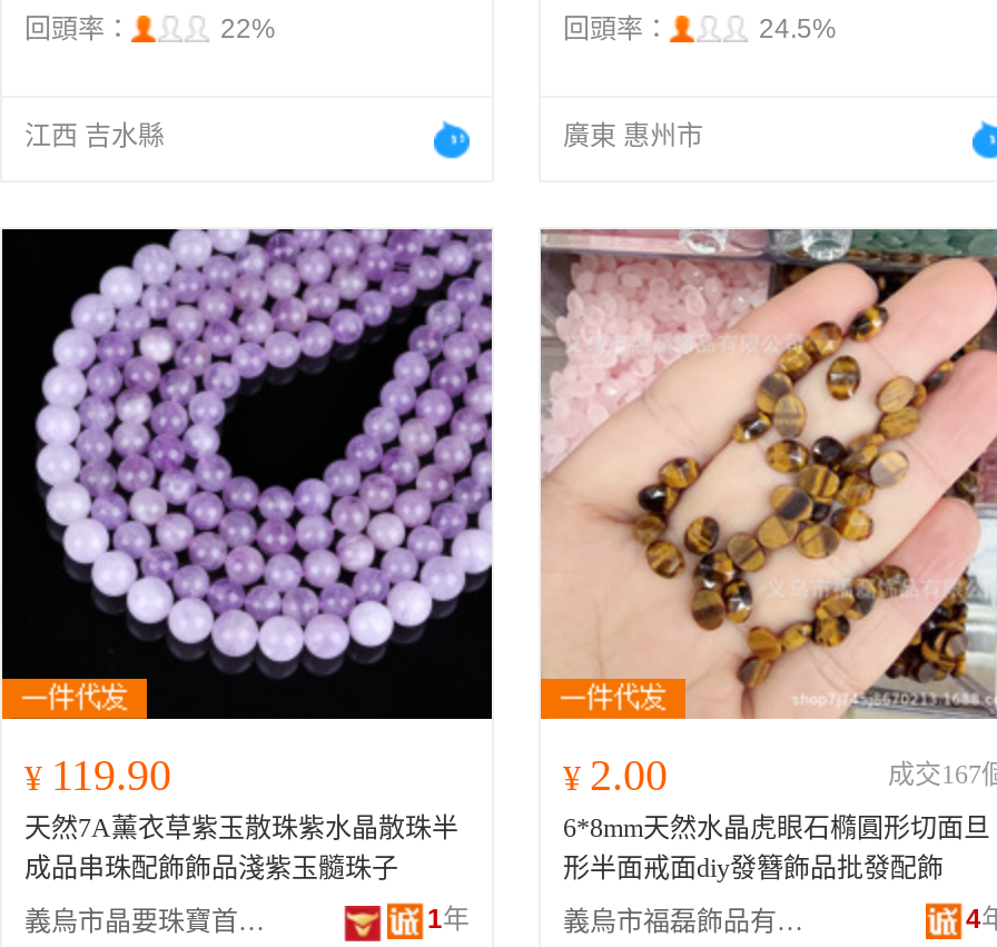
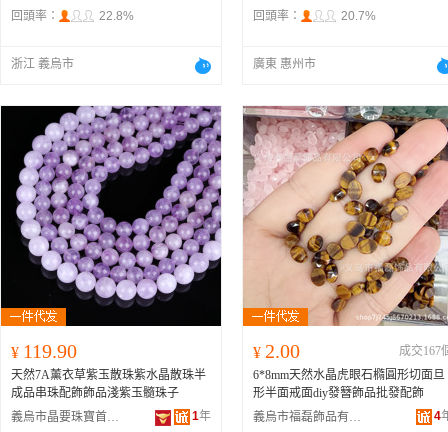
- 22%
+ 22.8%

- 24.5%
+ 20.7%

- 江西 吉水縣
+ 浙江 義烏市
